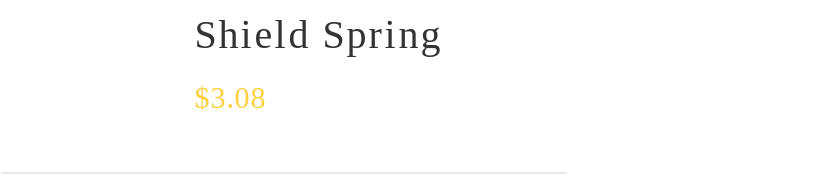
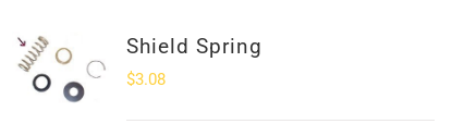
+ [image]
